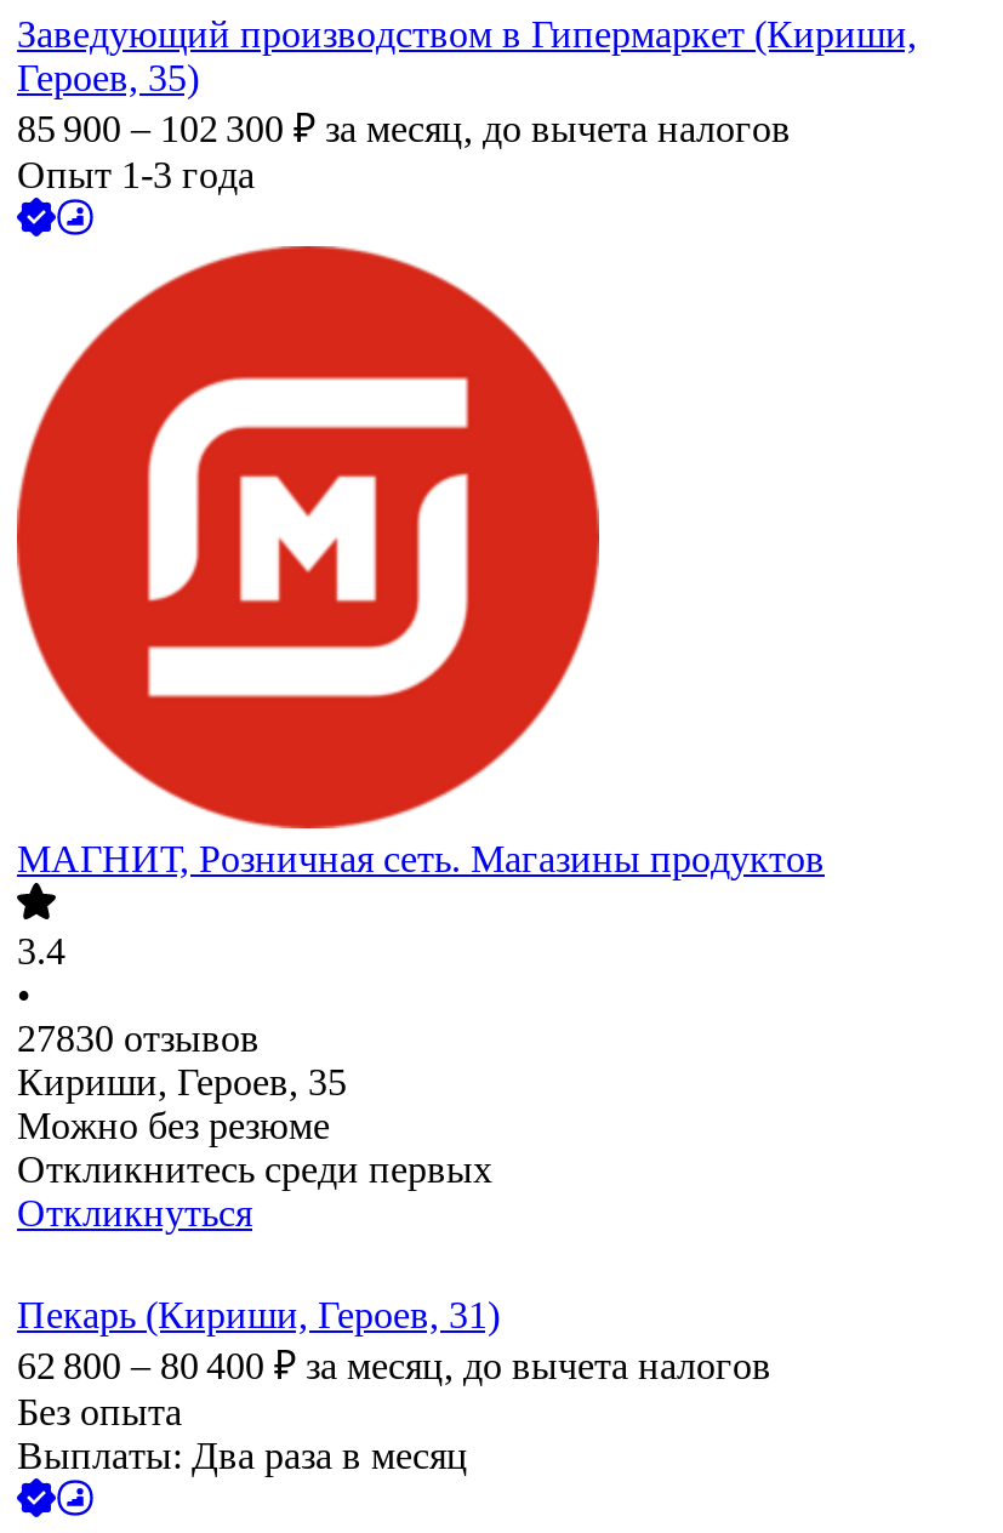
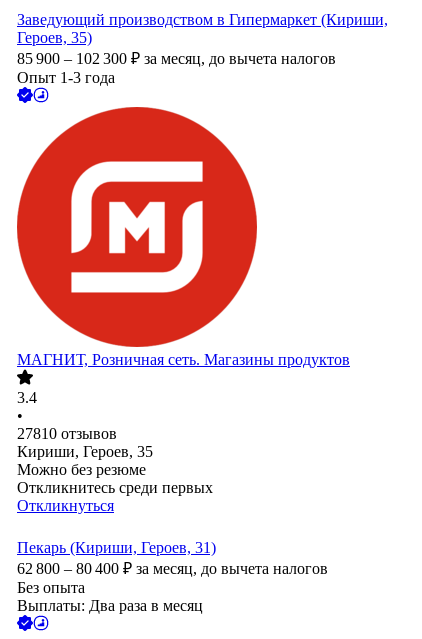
- 27830 отзывов
+ 27810 отзывов
